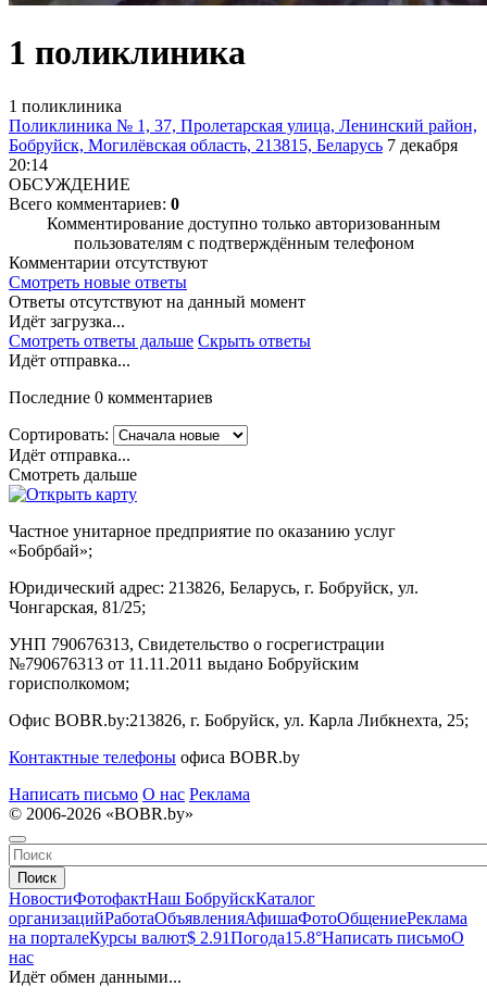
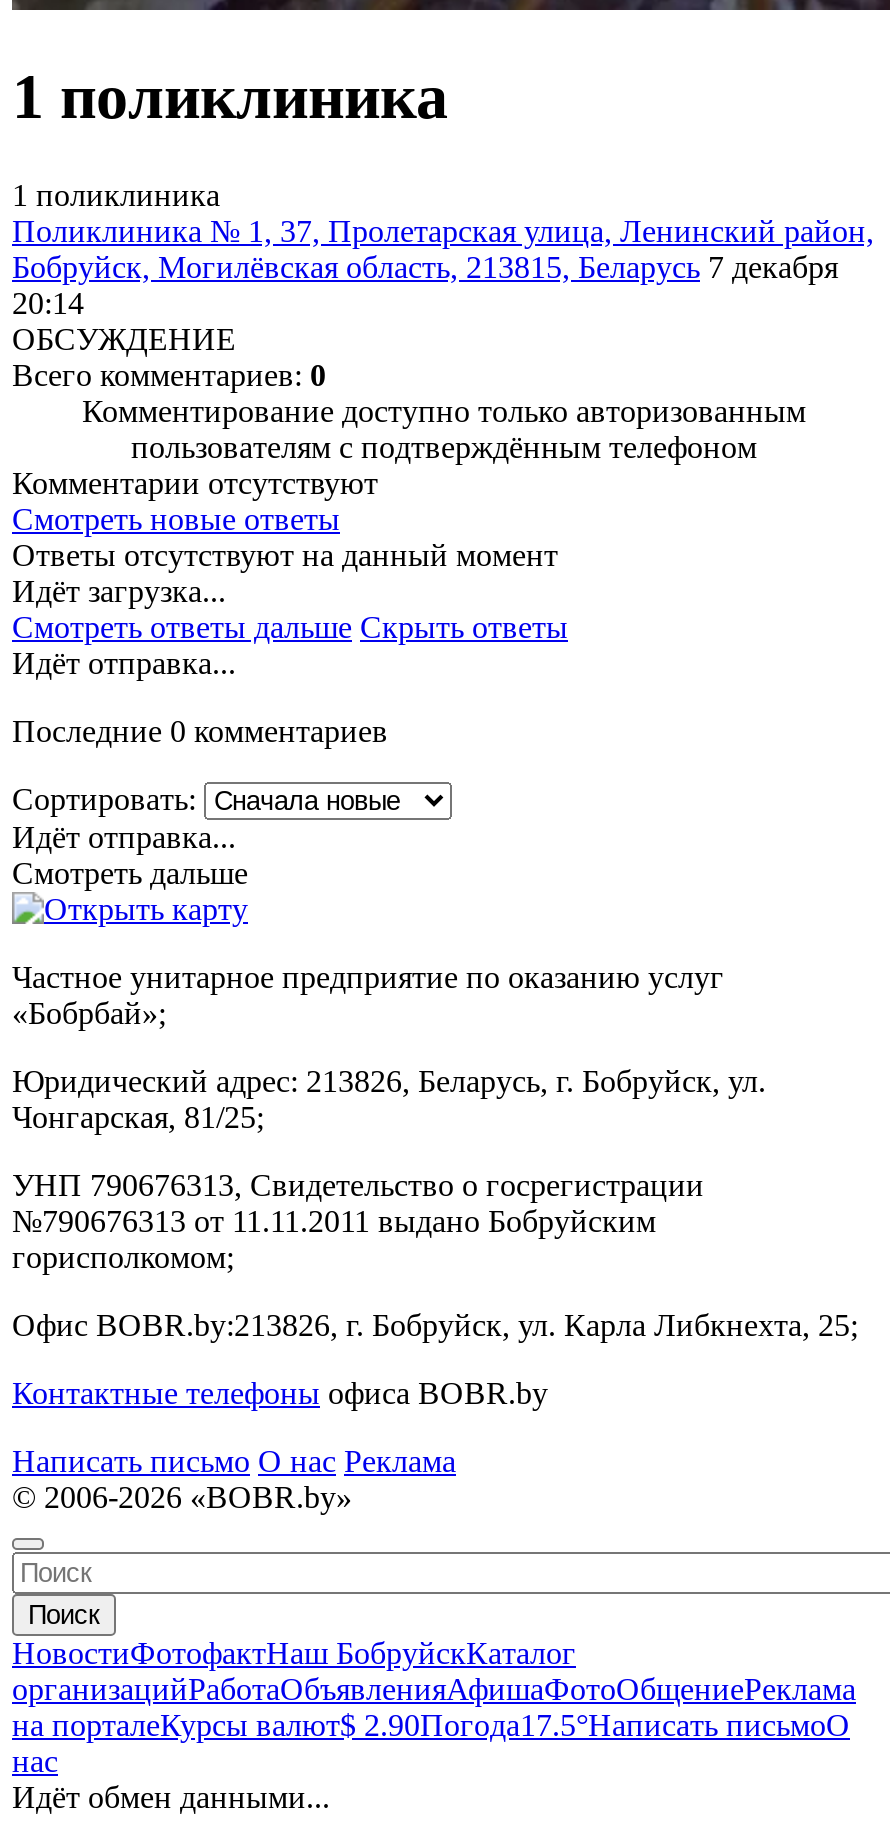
- на порталеКурсы валют$ 2.91Погода15.8°Написать письмоО
+ на порталеКурсы валют$ 2.90Погода17.5°Написать письмоО
